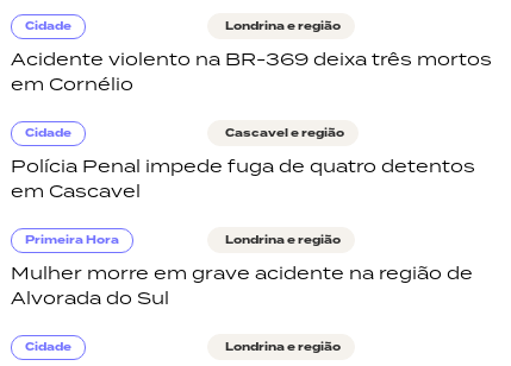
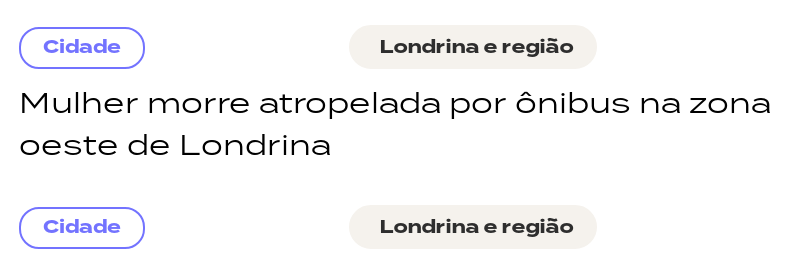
- Acidente violento na BR-369 deixa três mortos
- em Cornélio
- Cidade
- Cascavel e região
- Polícia Penal impede fuga de quatro detentos
- em Cascavel
- Primeira Hora
- Londrina e região
- Mulher morre em grave acidente na região de
- Alvorada do Sul
+ Mulher morre atropelada por ônibus na zona
+ oeste de Londrina
